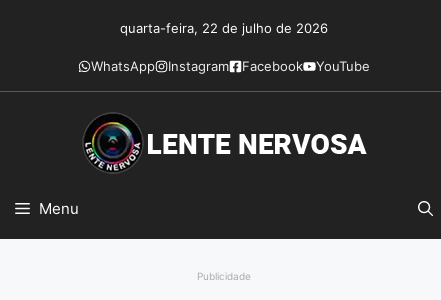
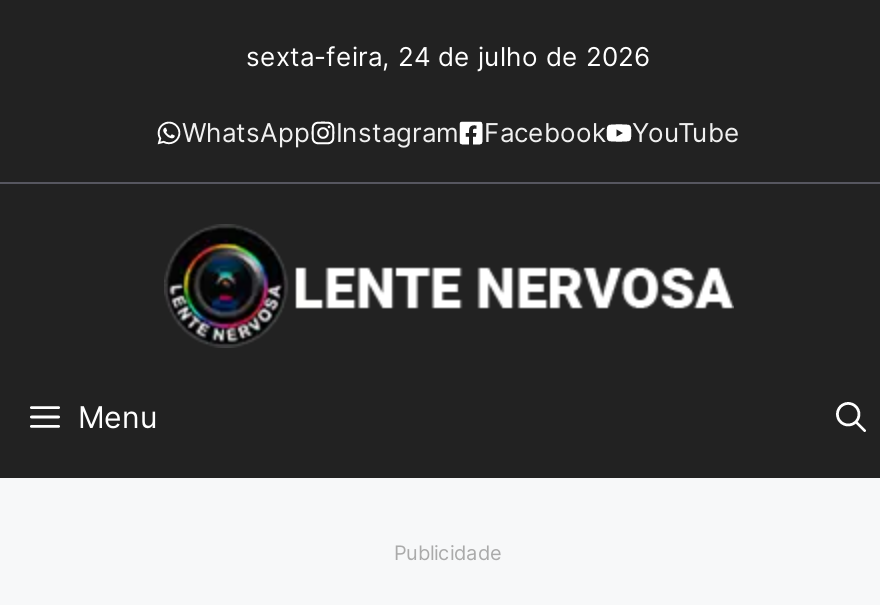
- quarta-feira, 22 de julho de 2026
+ sexta-feira, 24 de julho de 2026
